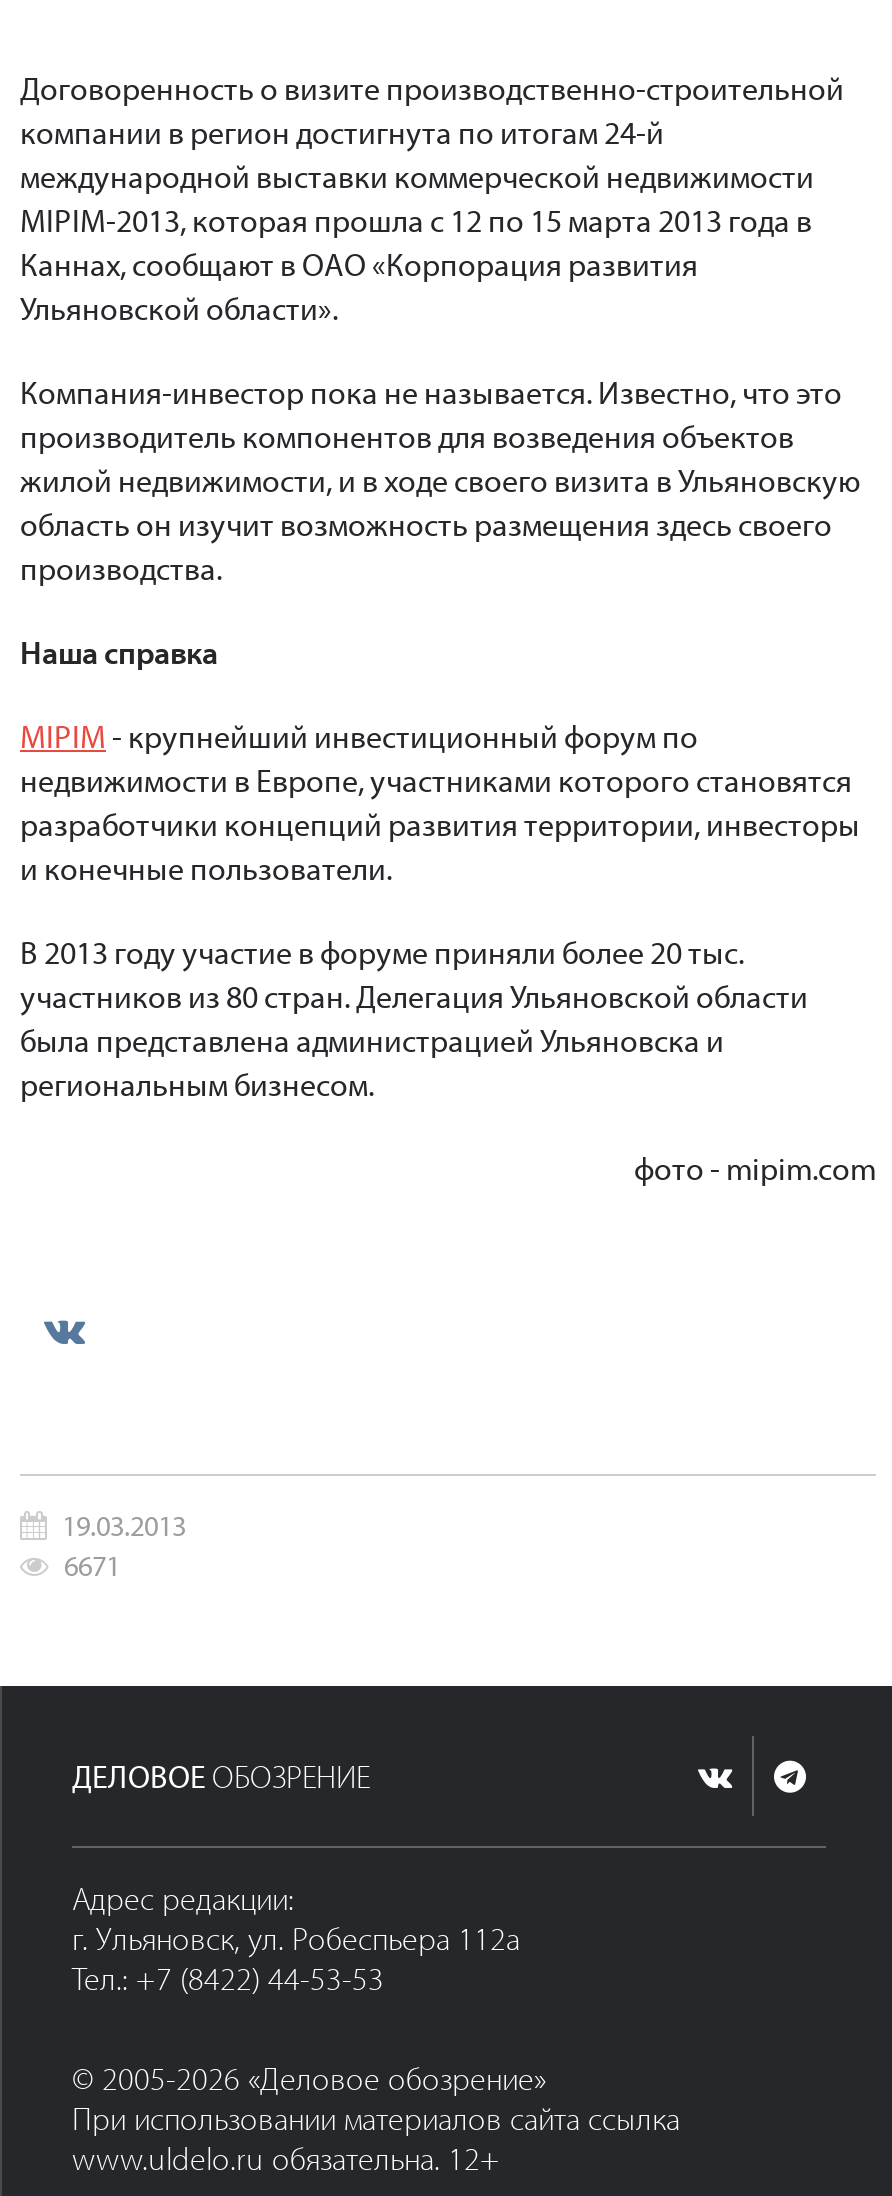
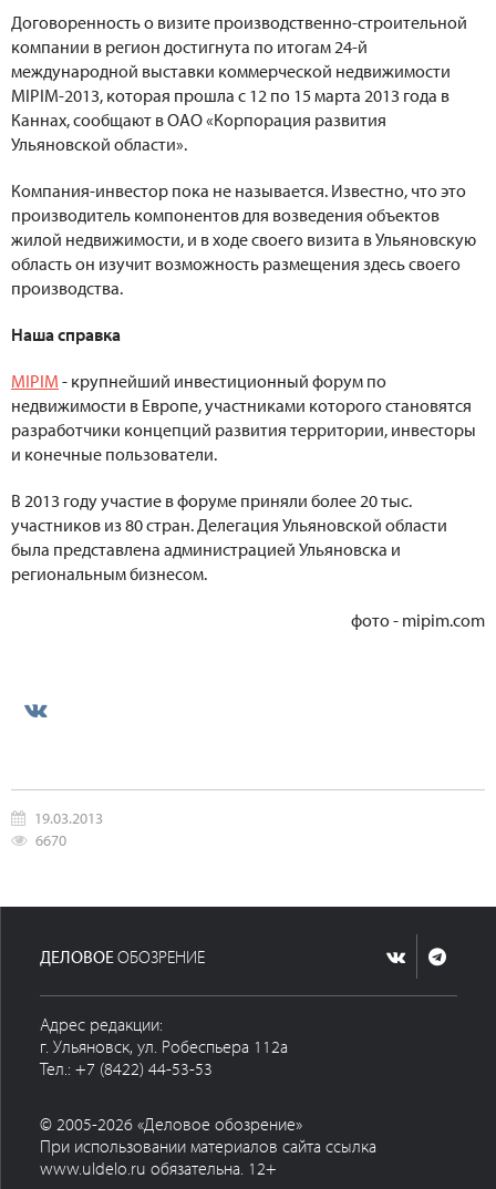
- 6671
+ 6670
